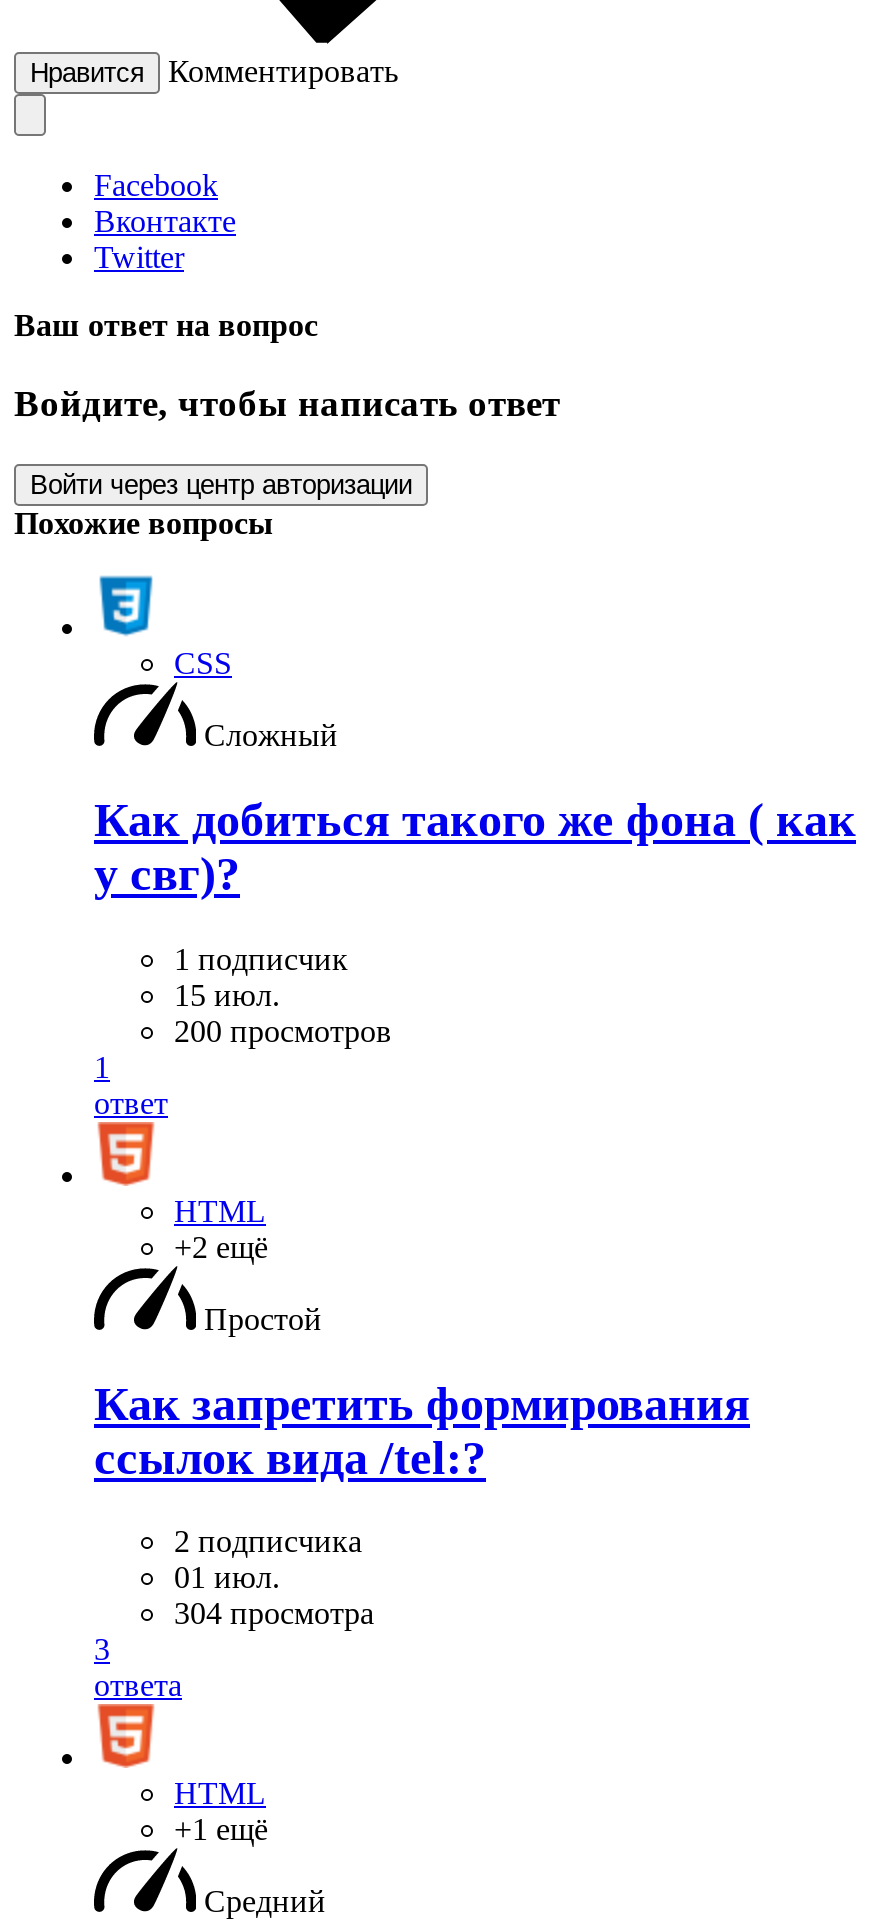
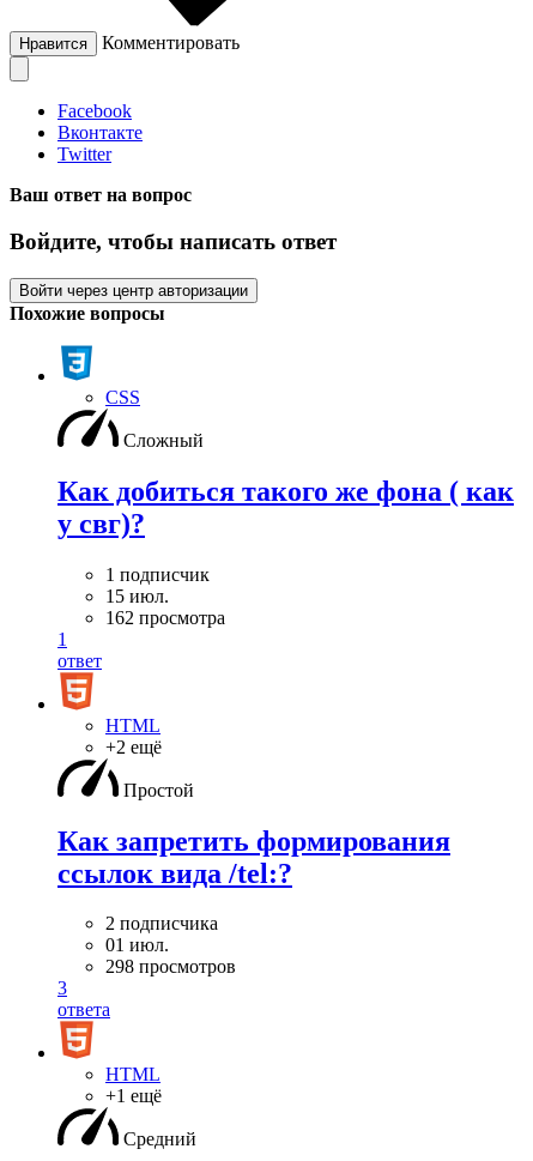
- 200 просмотров
+ 162 просмотра

- 304 просмотра
+ 298 просмотров
